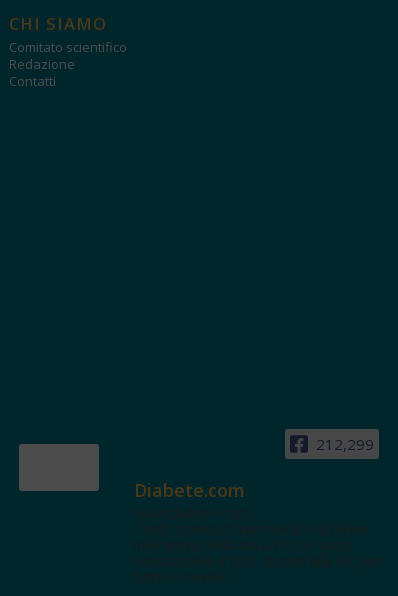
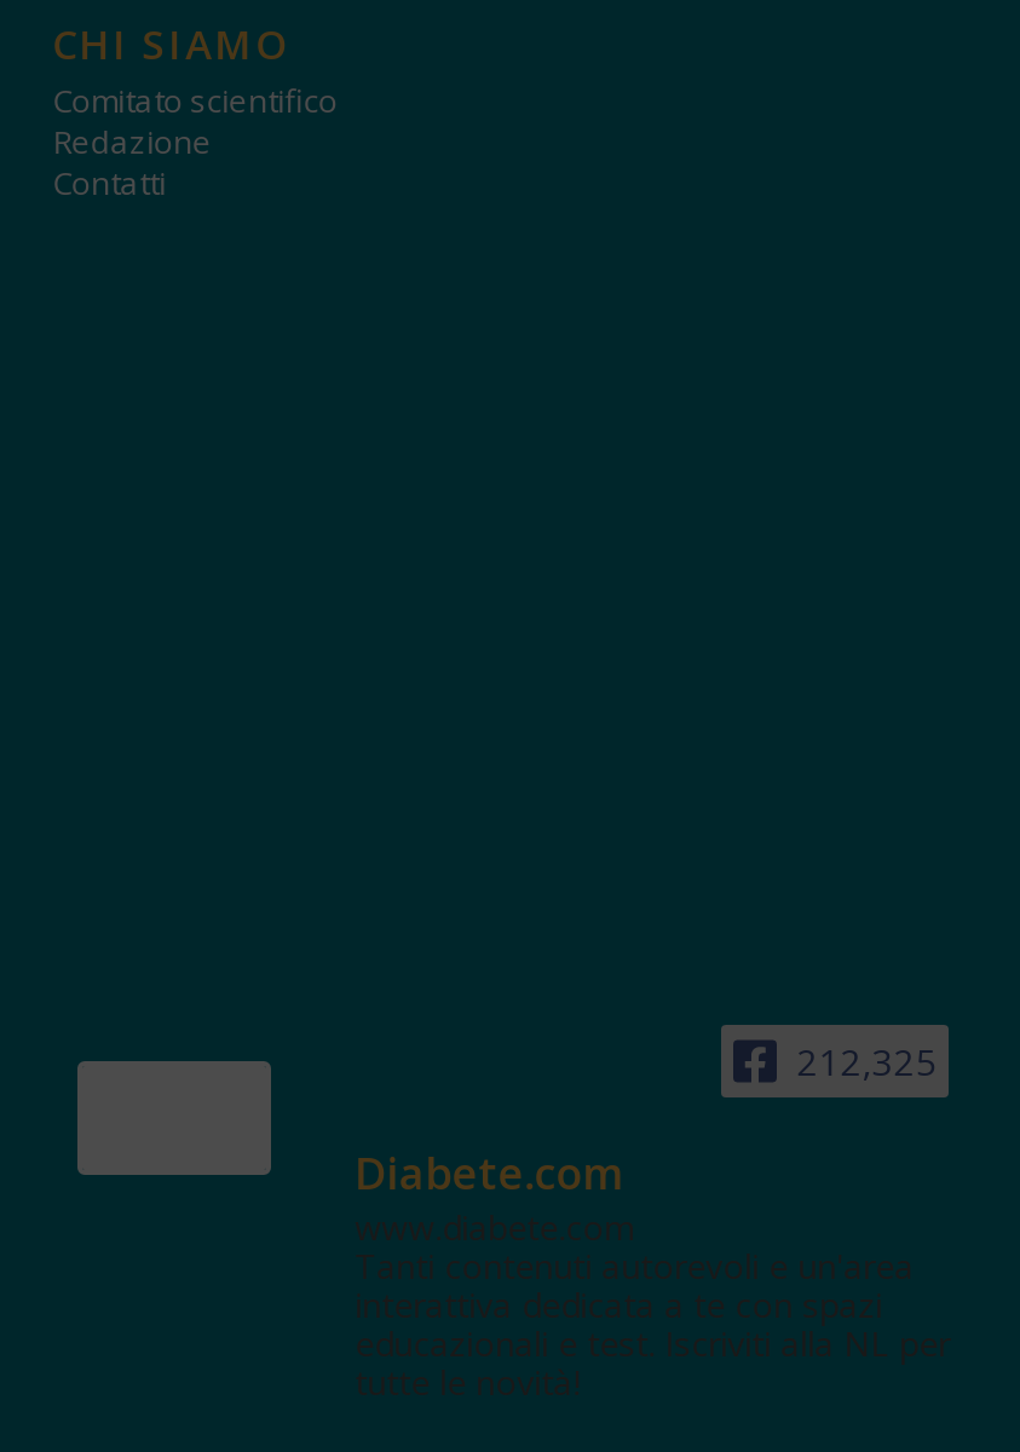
- 212,299
+ 212,325
